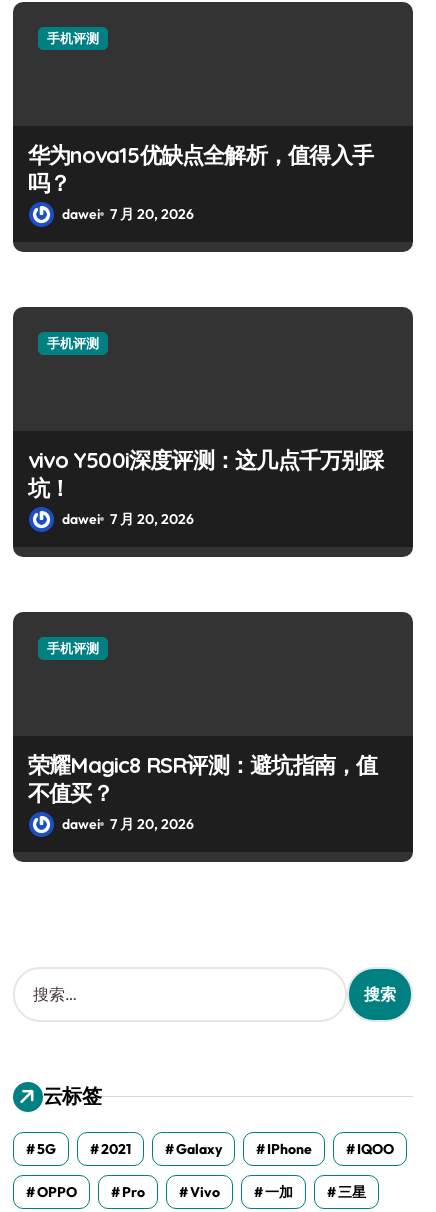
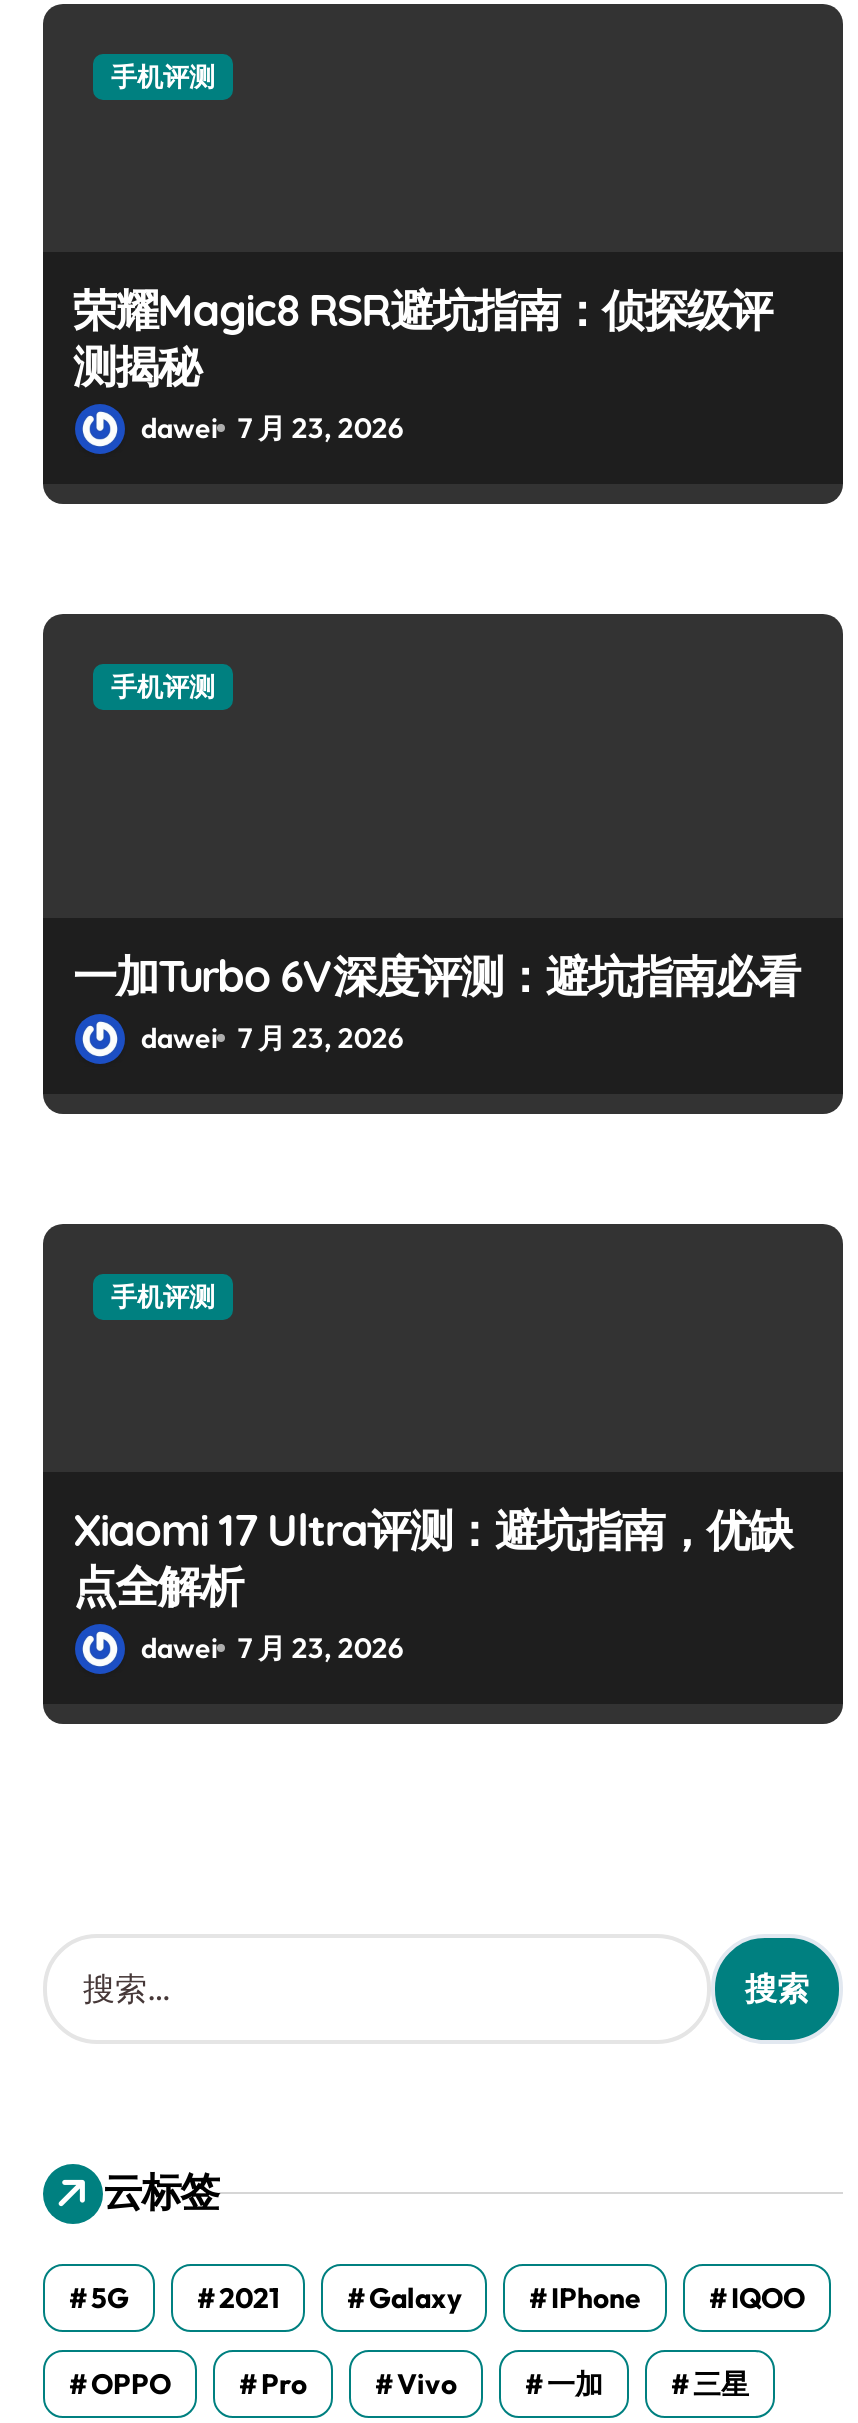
- 华为nova15优缺点全解析，值得入手
- 吗？
- dawei 7 月 20, 2026
+ 荣耀Magic8 RSR避坑指南：侦探级评
+ 测揭秘
+ dawei 7 月 23, 2026

- vivo Y500i深度评测：这几点千万别踩
- 坑！
- dawei 7 月 20, 2026
+ 一加Turbo 6V深度评测：避坑指南必看
+ dawei 7 月 23, 2026

- 荣耀Magic8 RSR评测：避坑指南，值
- 不值买？
- dawei 7 月 20, 2026
+ Xiaomi 17 Ultra评测：避坑指南，优缺
+ 点全解析
+ dawei 7 月 23, 2026
